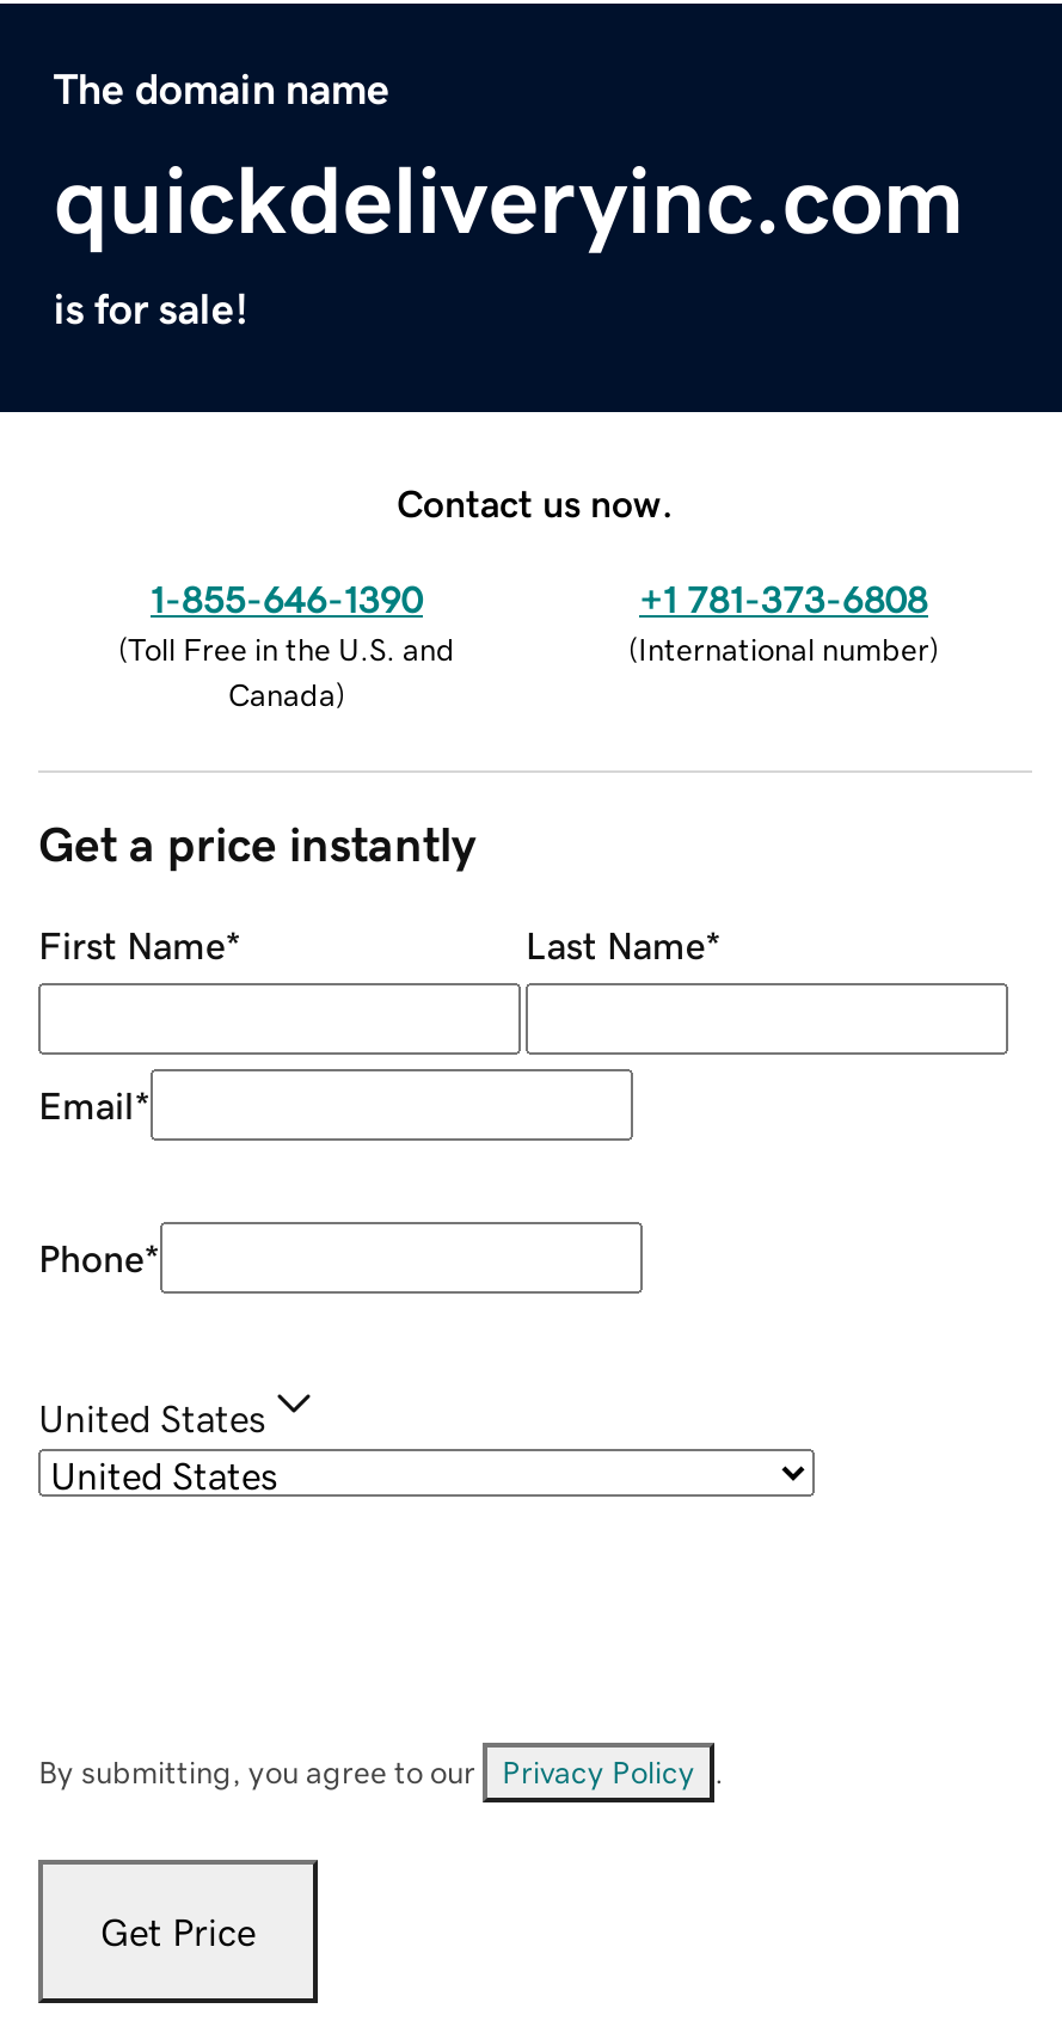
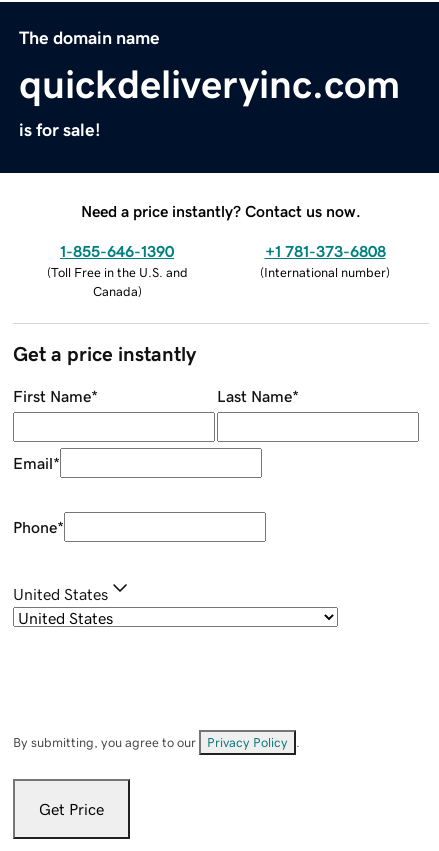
- Contact us now.
+ Need a price instantly? Contact us now.
